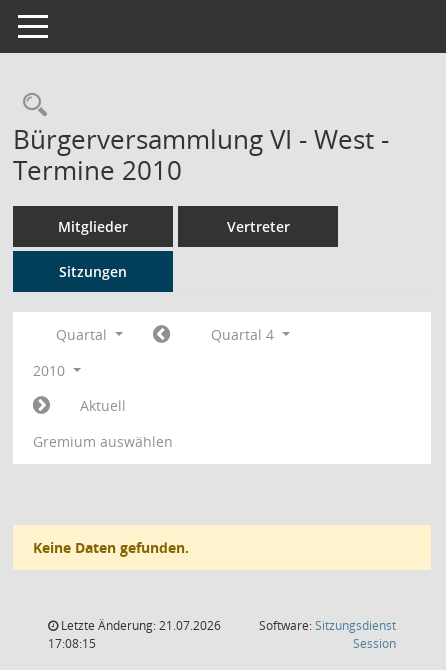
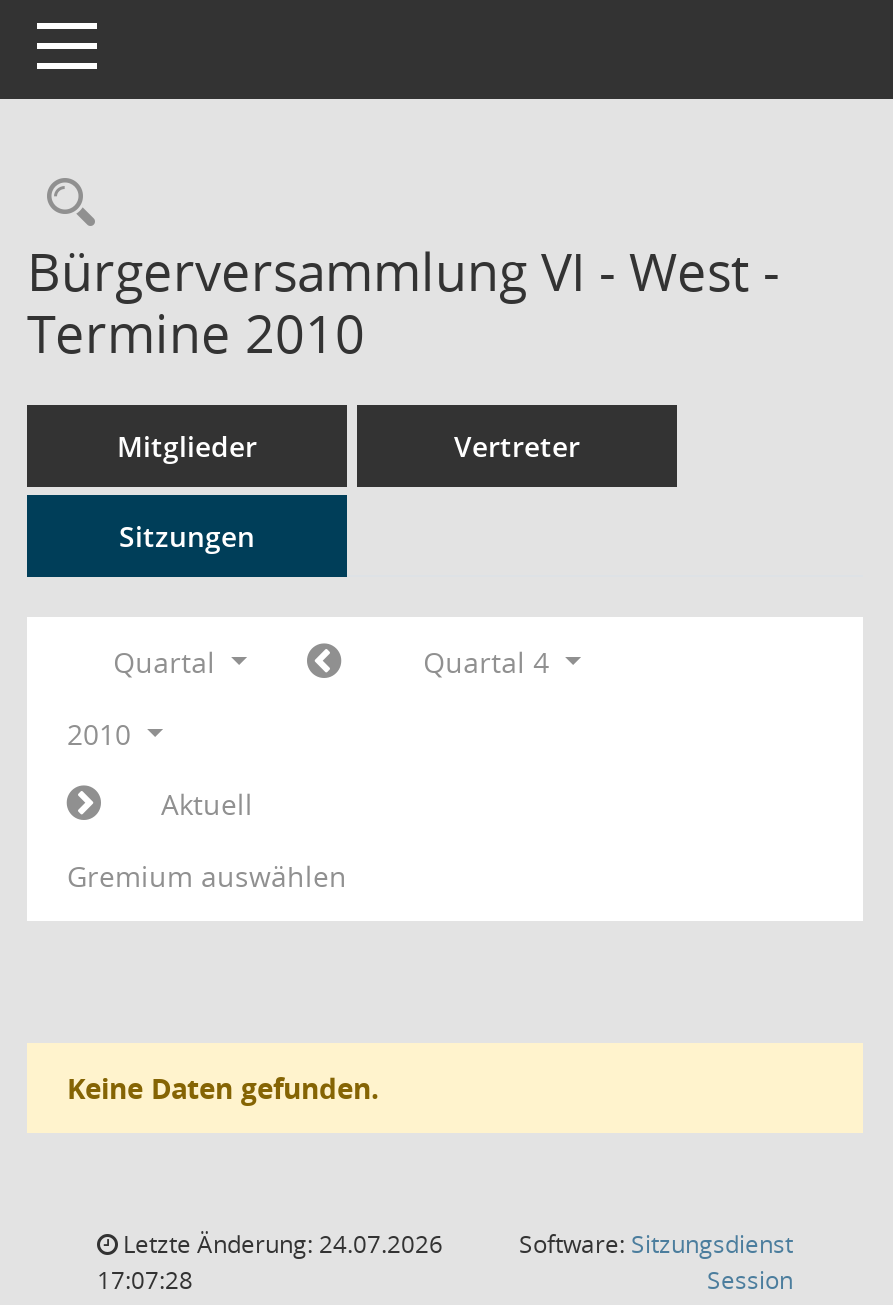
- Letzte Änderung: 21.07.2026
+ Letzte Änderung: 24.07.2026

- 17:08:15
+ 17:07:28
